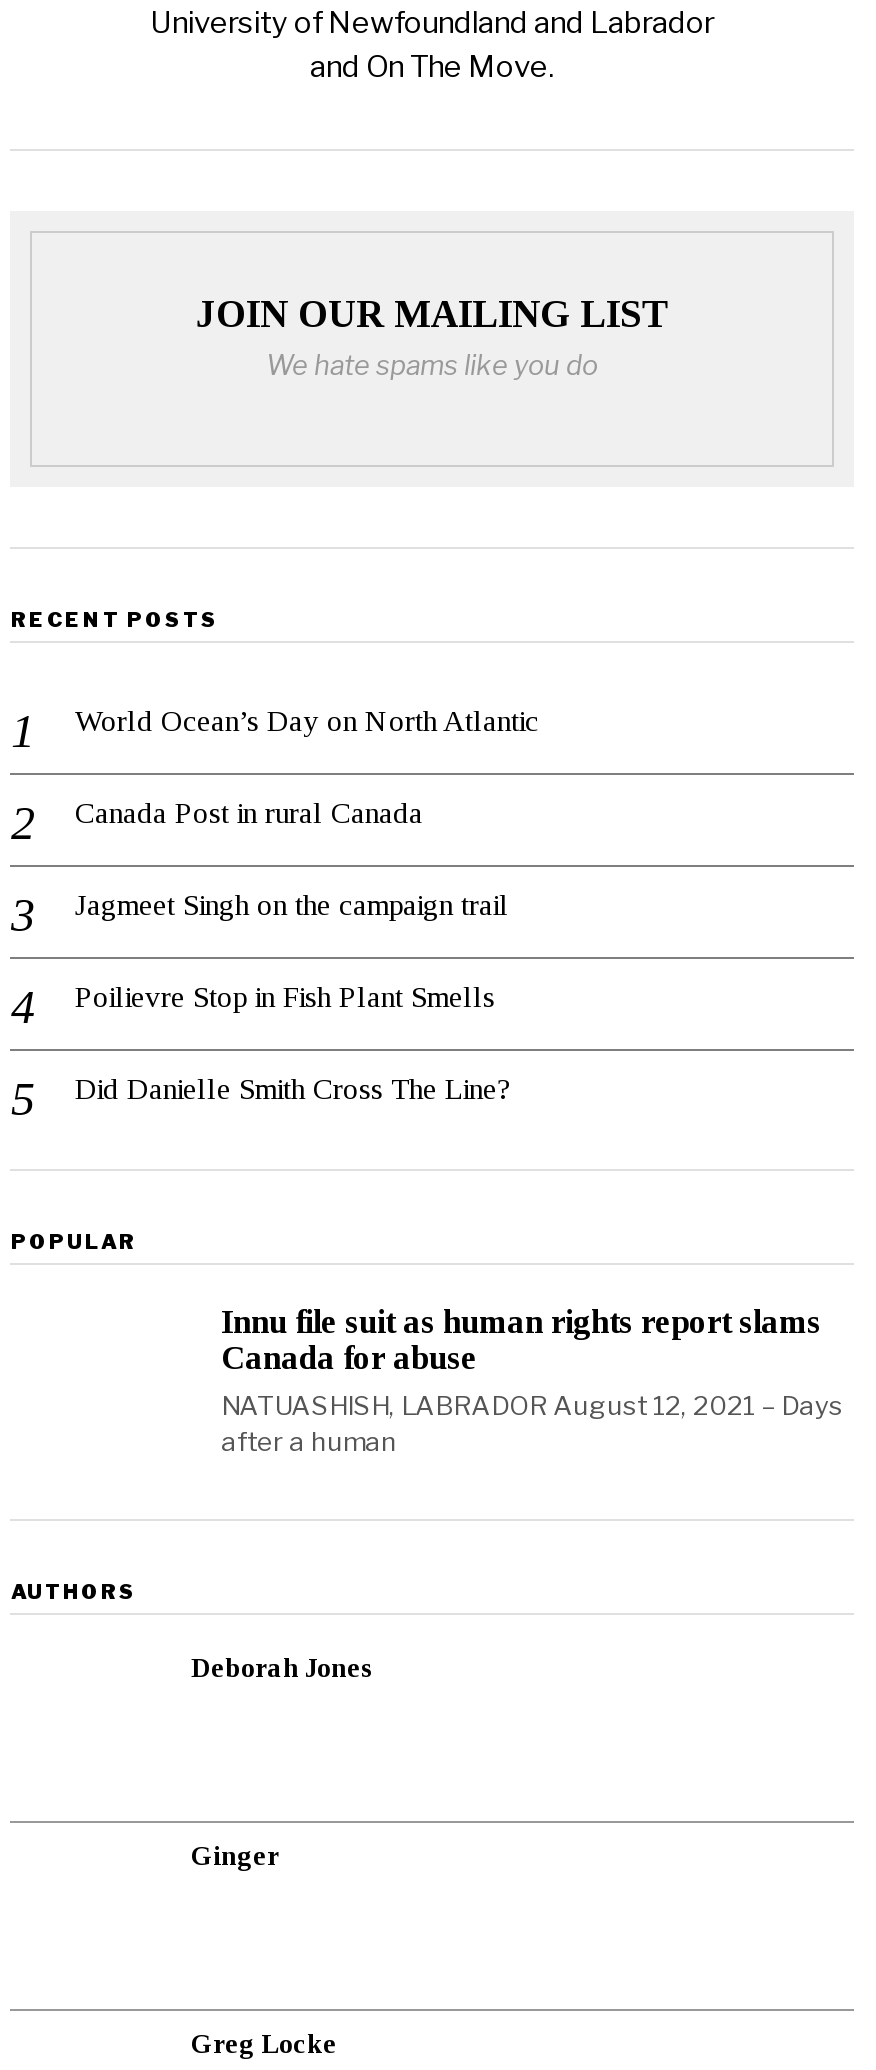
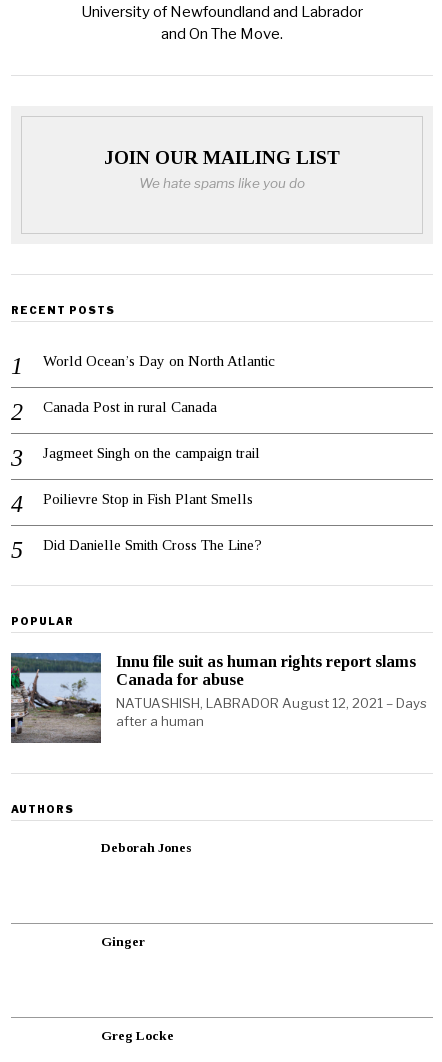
+ [image]
